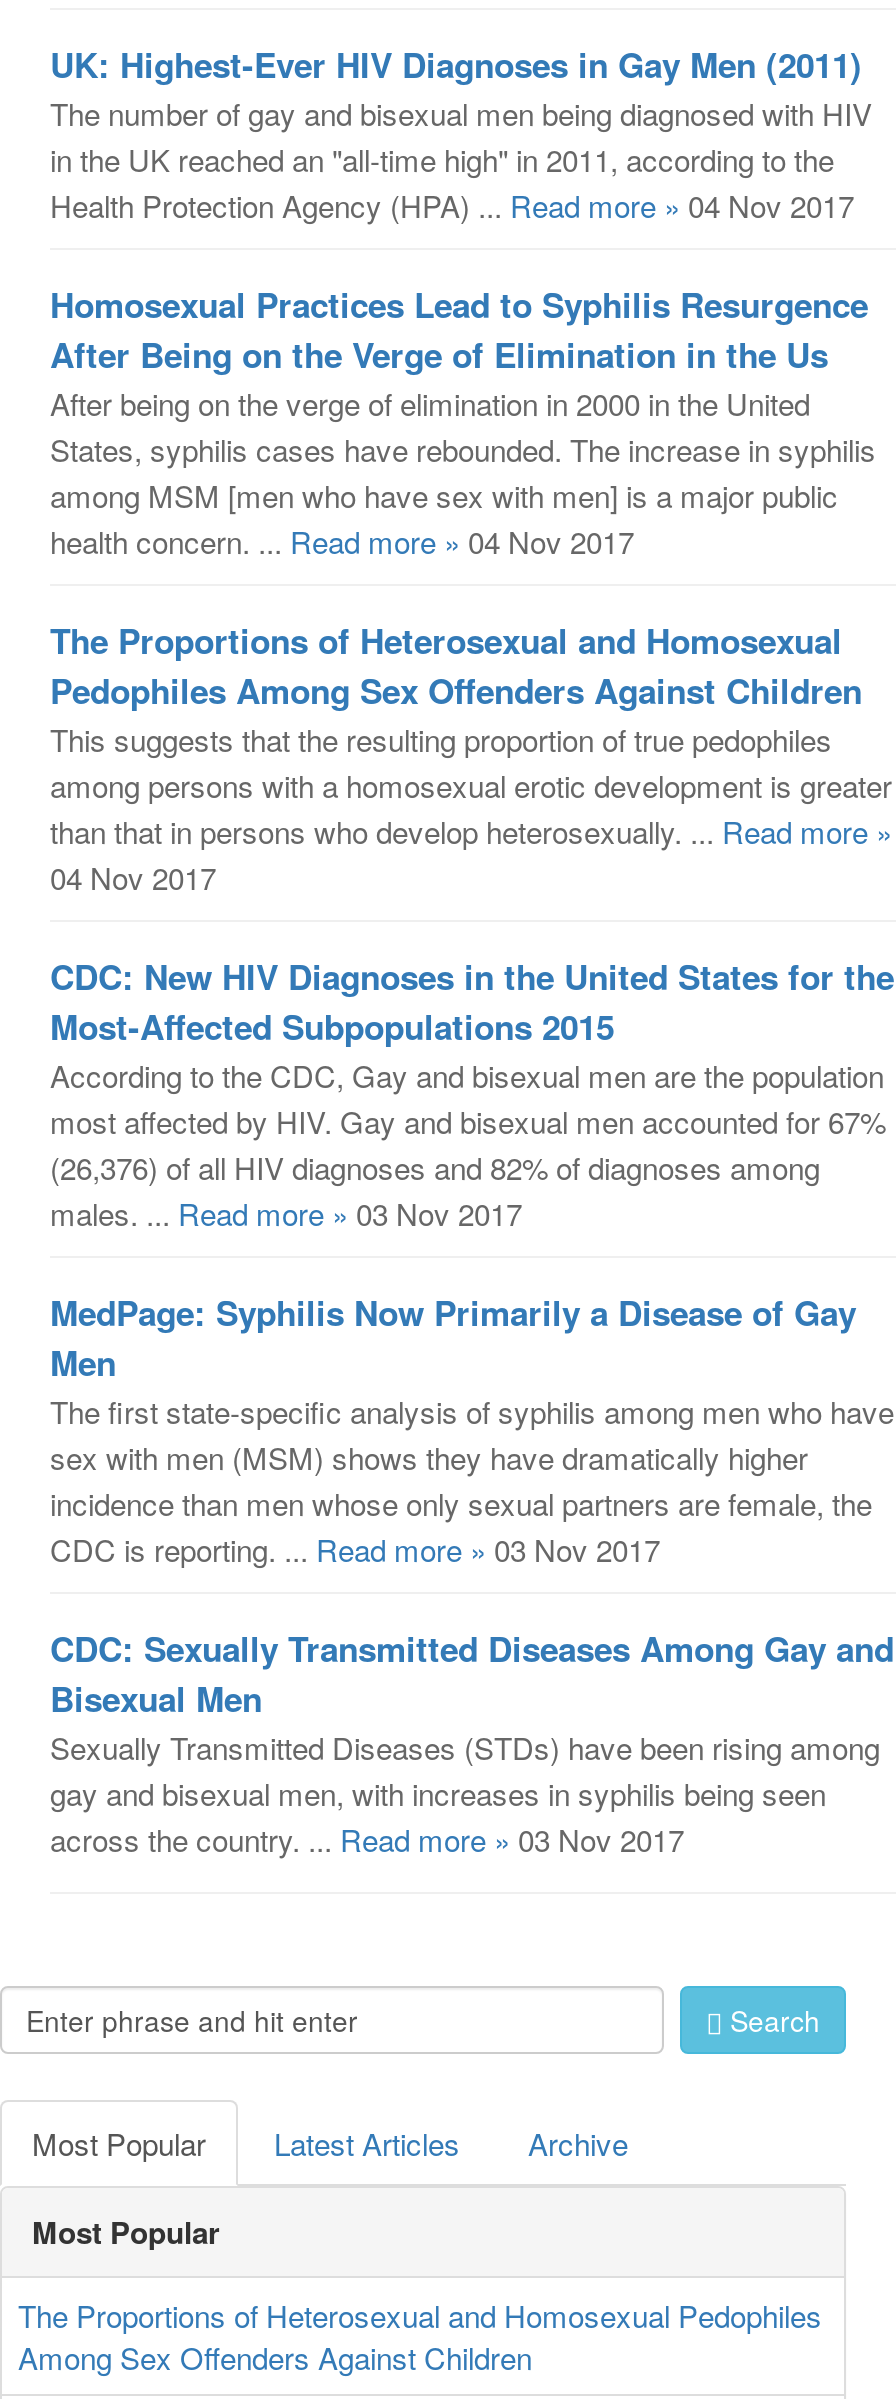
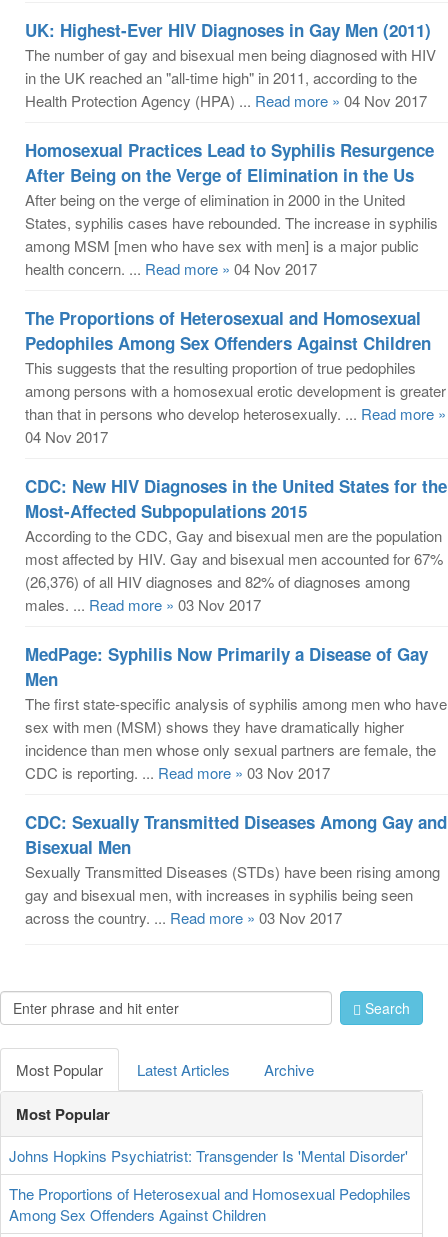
+ Johns Hopkins Psychiatrist: Transgender Is 'Mental Disorder'
